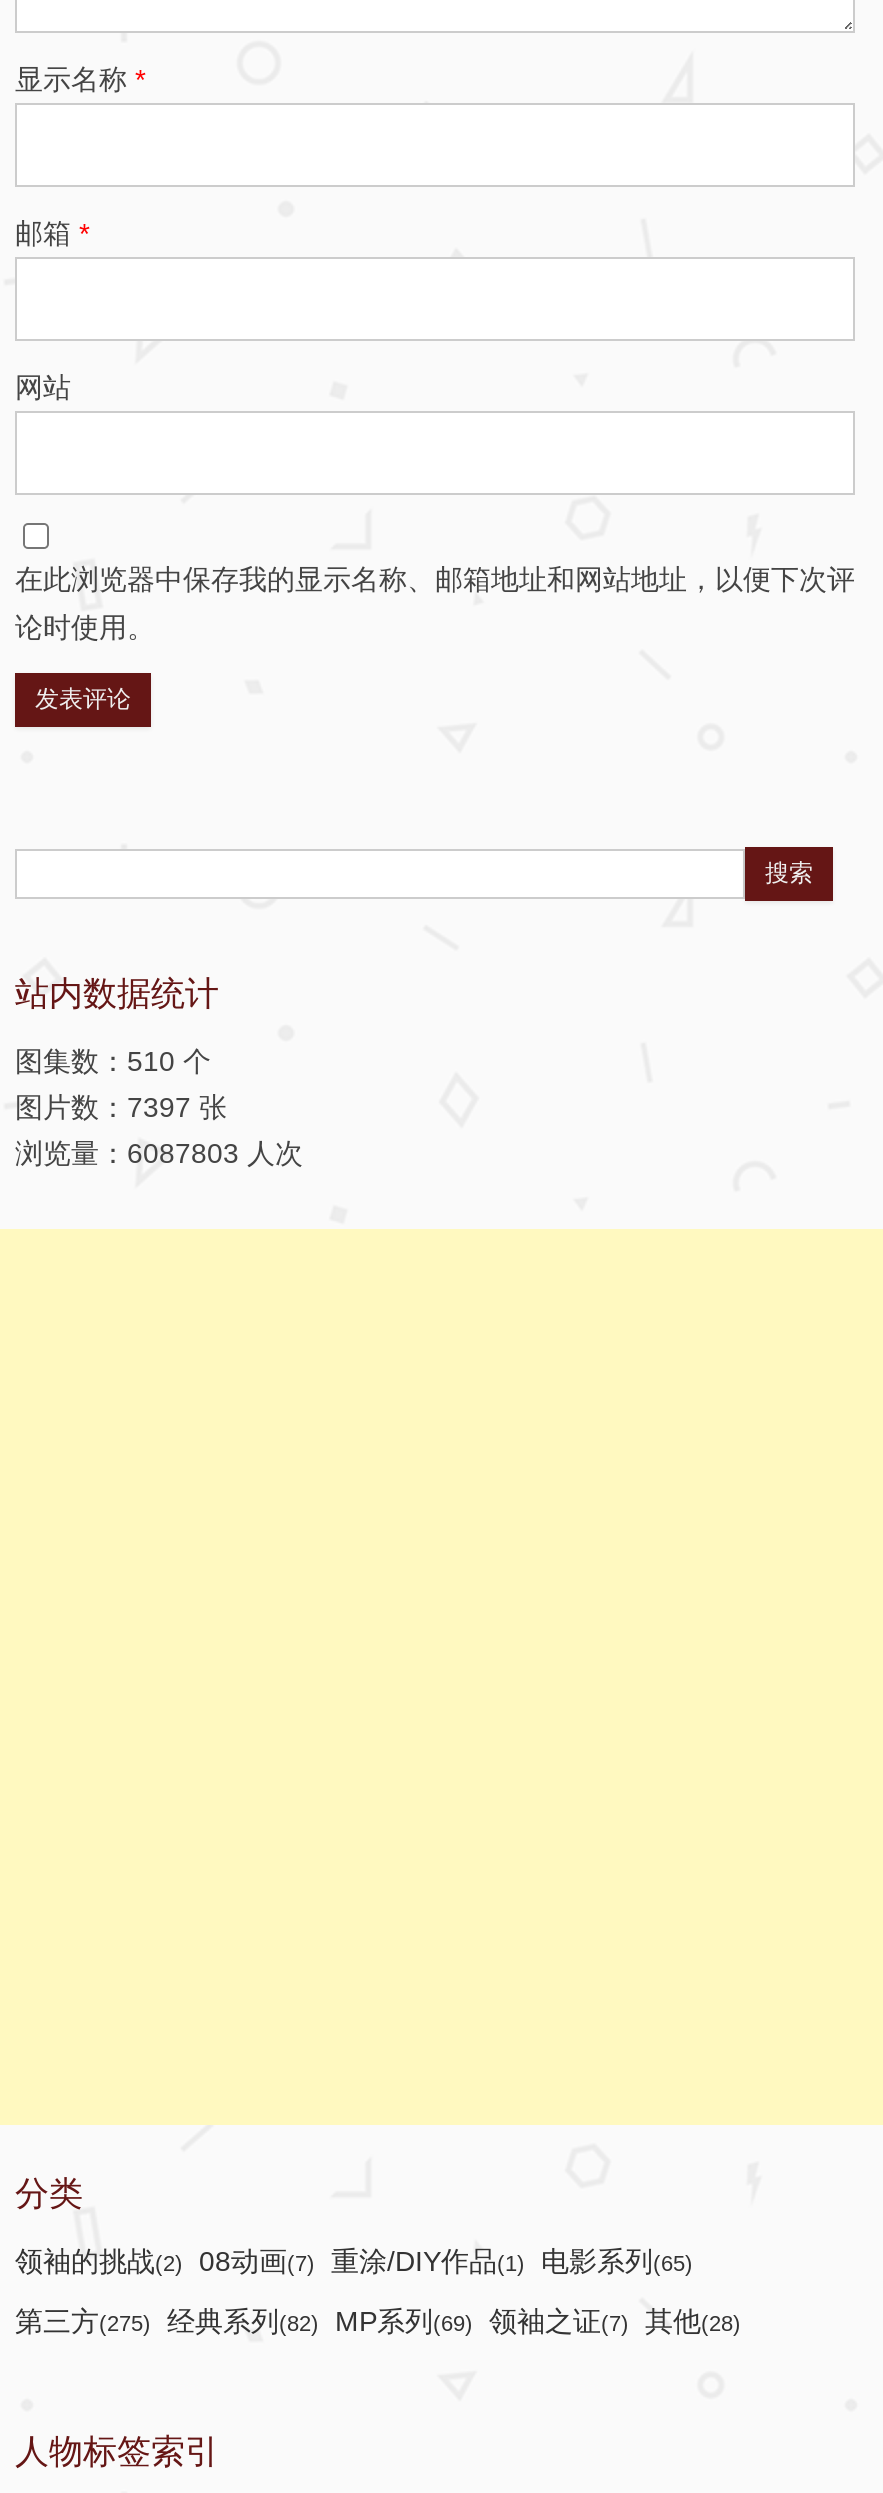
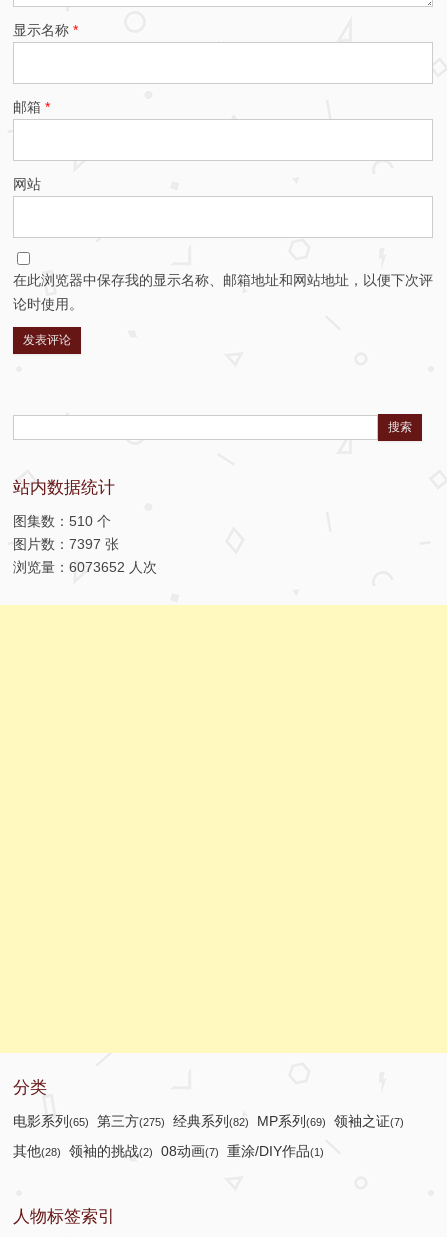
- 浏览量：6087803 人次
+ 浏览量：6073652 人次

- 领袖的挑战(2) 08动画(7) 重涂/DIY作品(1) 电影系列(65)
+ 电影系列(65) 第三方(275) 经典系列(82) MP系列(69) 领袖之证(7)

- 第三方(275) 经典系列(82) MP系列(69) 领袖之证(7) 其他(28)
+ 其他(28) 领袖的挑战(2) 08动画(7) 重涂/DIY作品(1)
